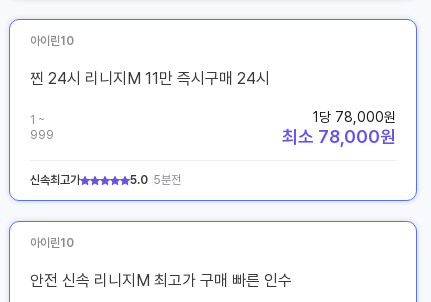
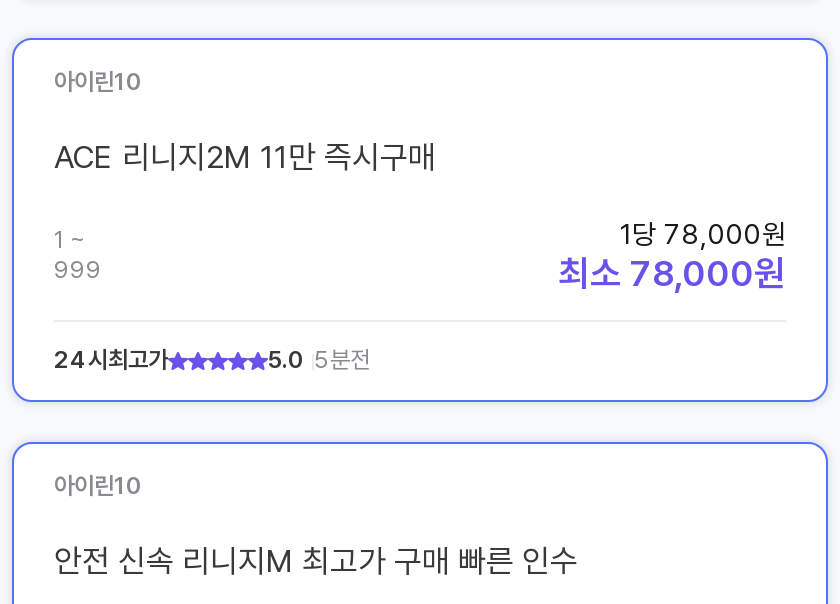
- 찐 24시 리니지M 11만 즉시구매 24시
+ ACE 리니지2M 11만 즉시구매

- 신속최고가
+ 24시최고가
